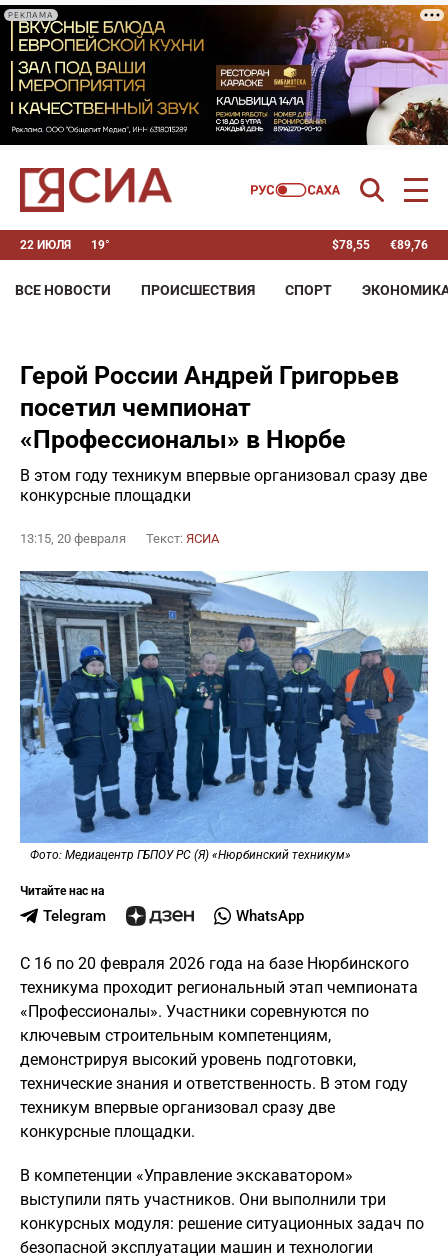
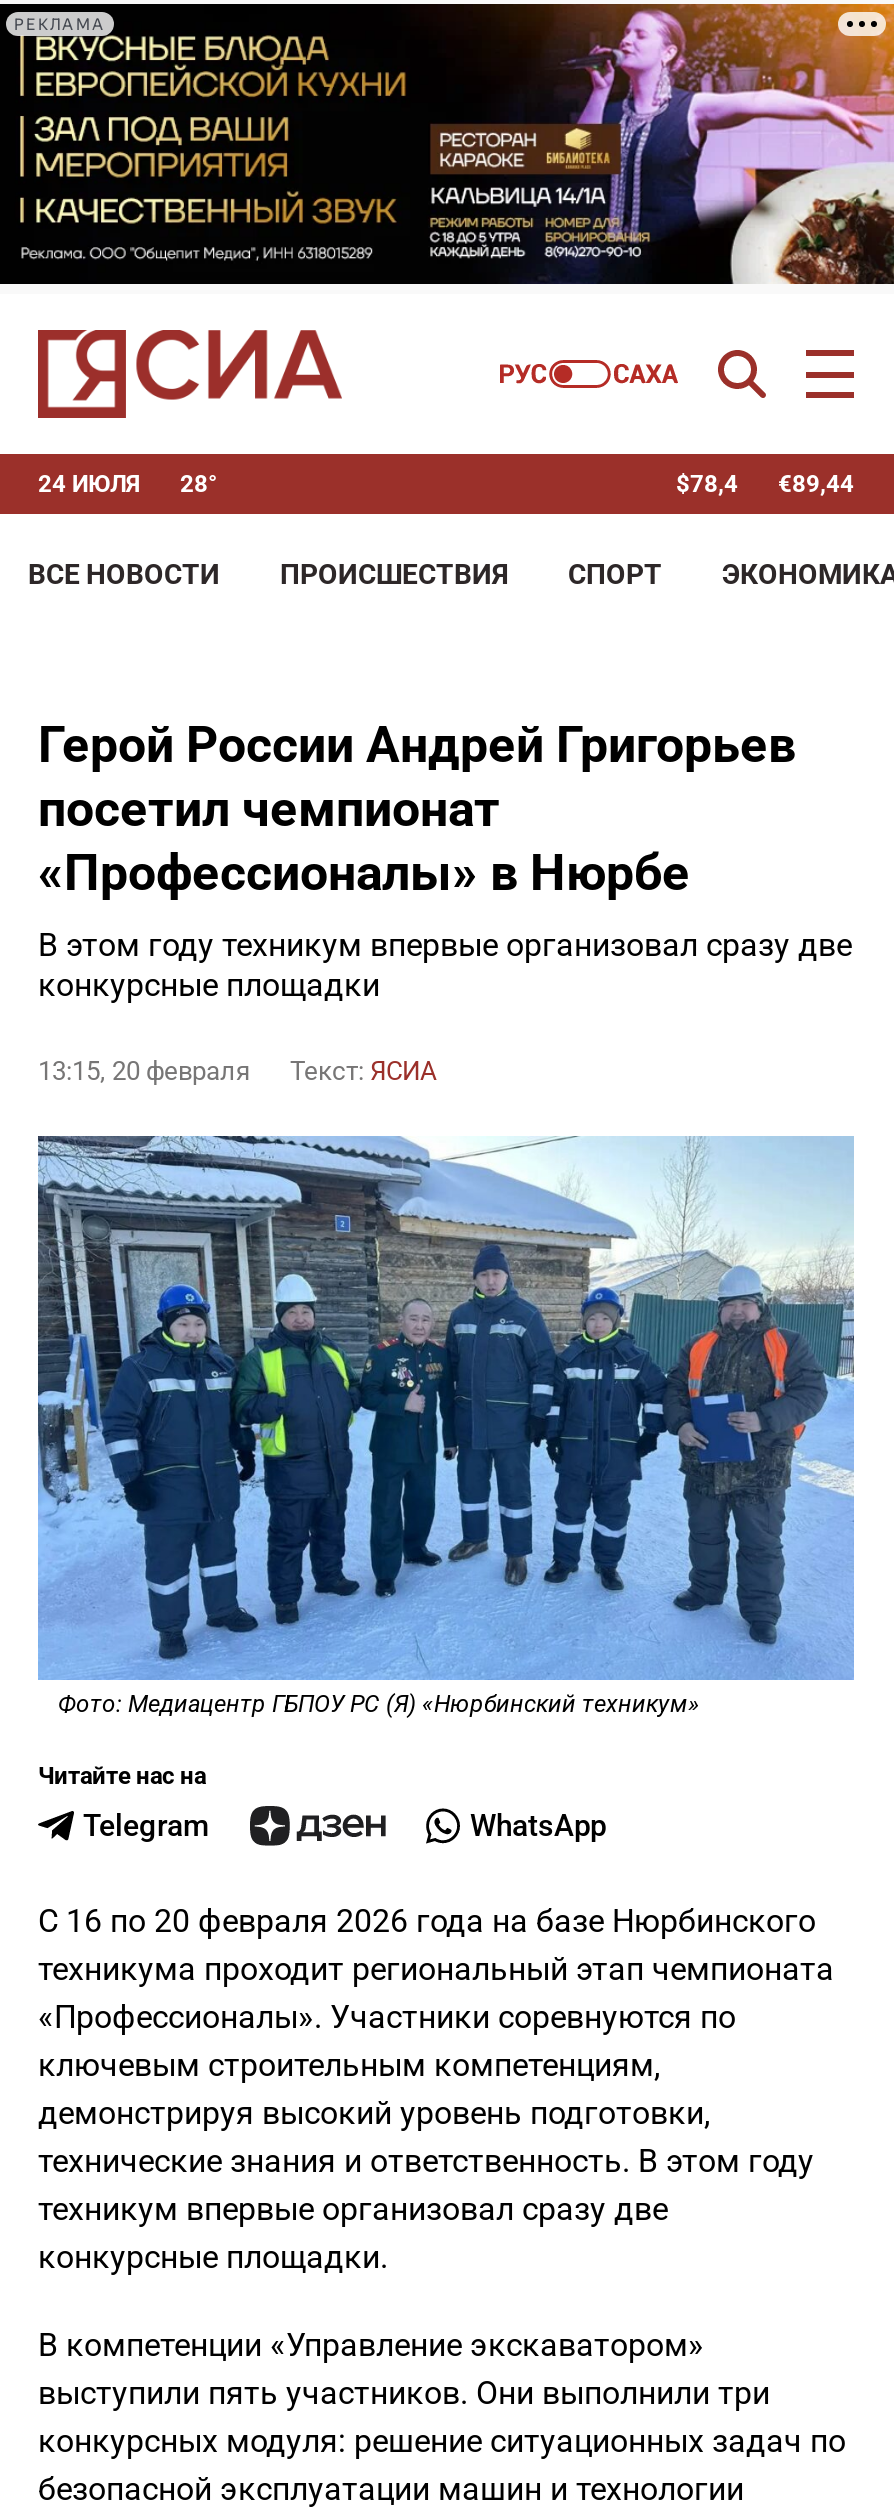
- 22 ИЮЛЯ
+ 24 ИЮЛЯ

- 19°
+ 28°

- $78,55
+ $78,4

- €89,76
+ €89,44
